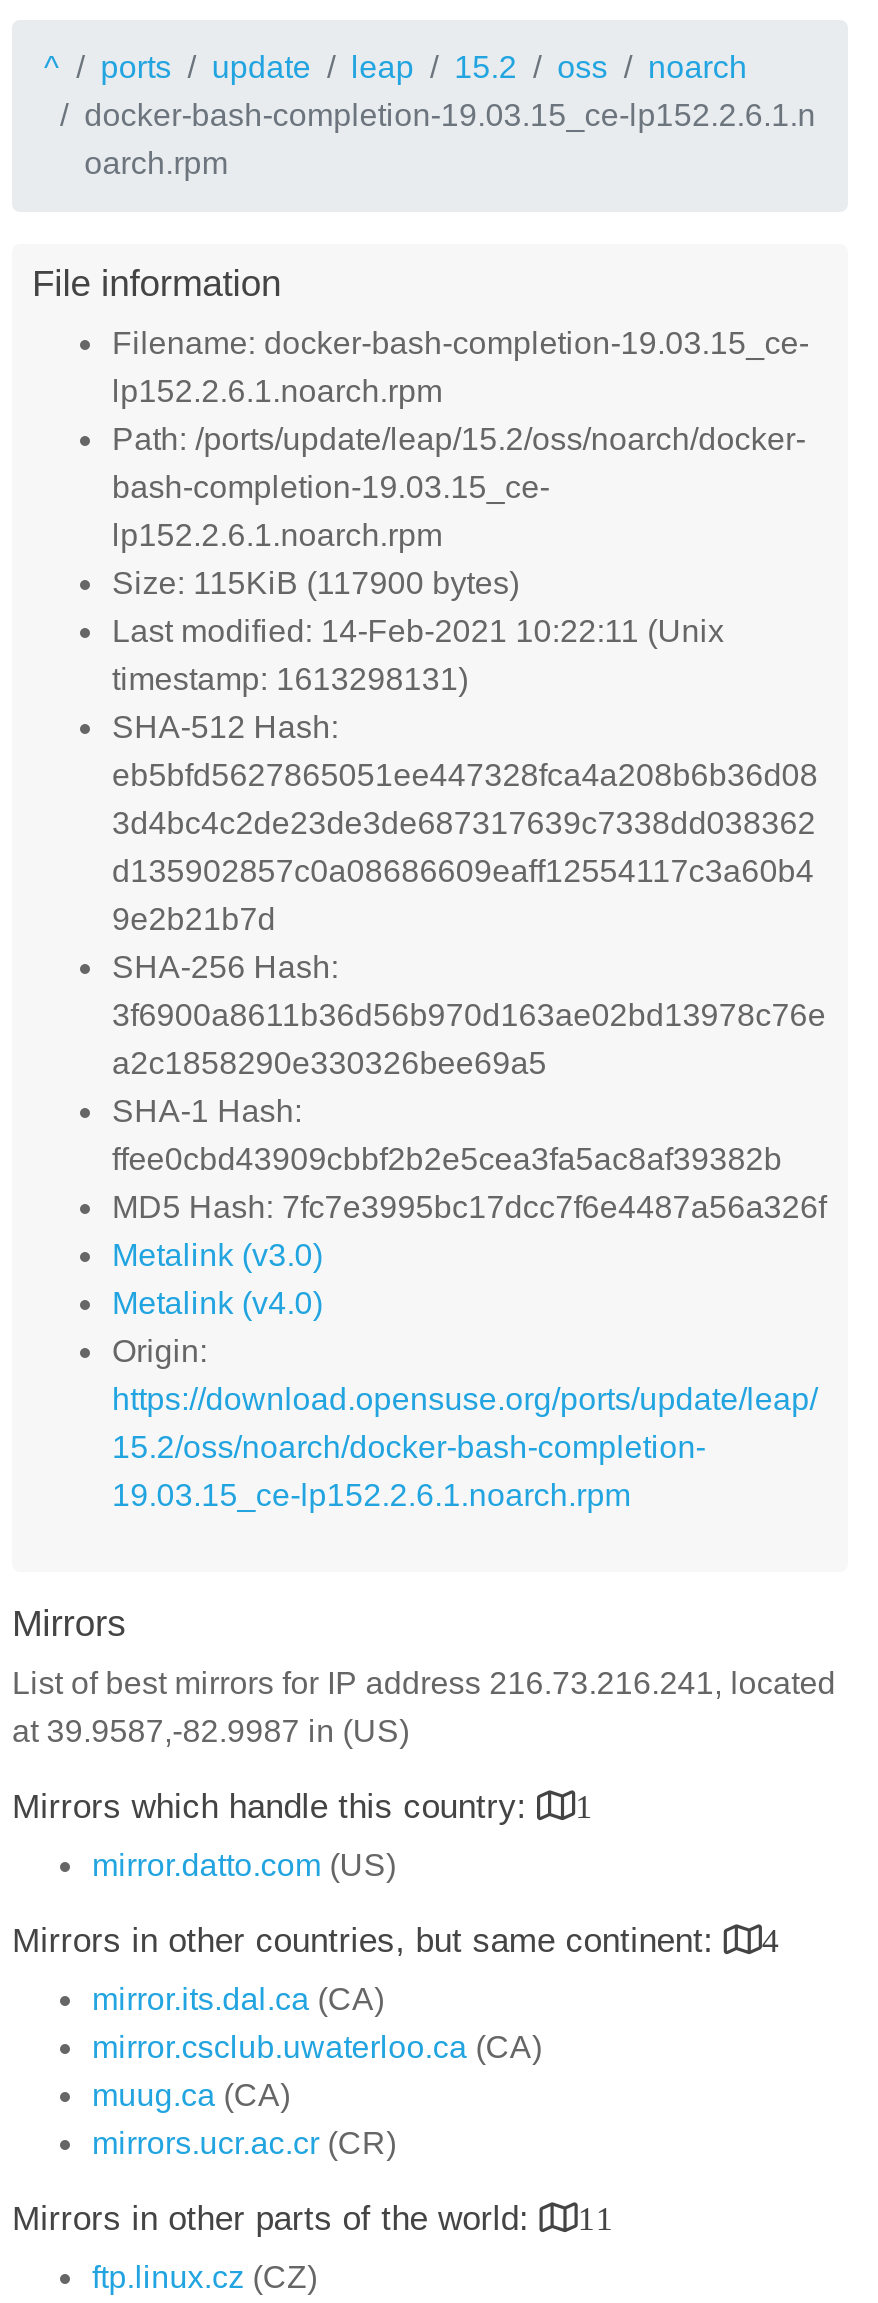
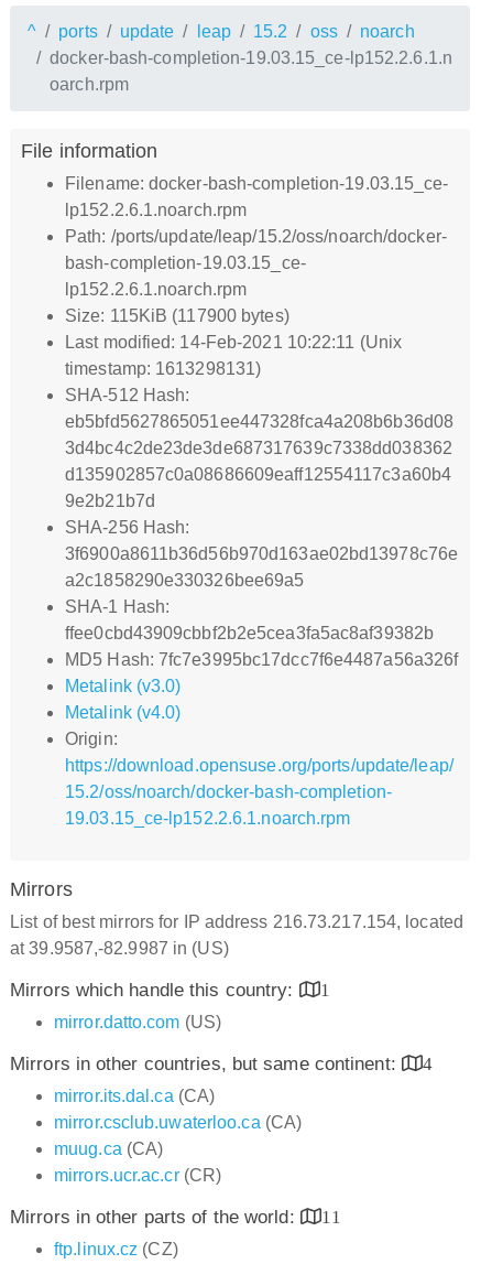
- List of best mirrors for IP address 216.73.216.241, located
+ List of best mirrors for IP address 216.73.217.154, located
